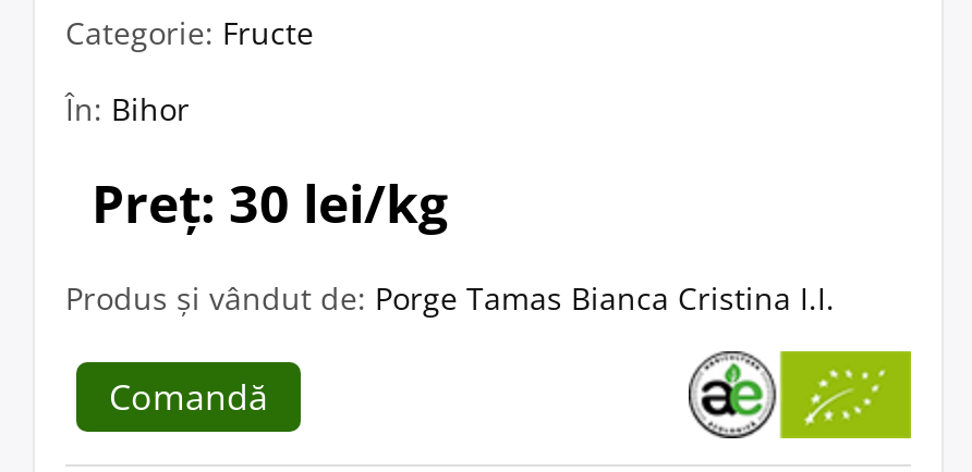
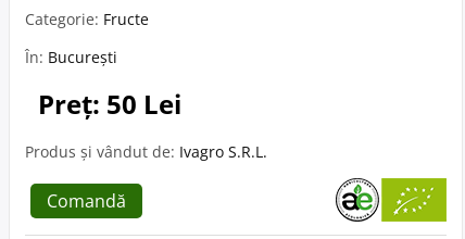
- În: Bihor
+ În: București

- Preț: 30 lei/kg
+ Preț: 50 Lei

- Produs și vândut de: Porge Tamas Bianca Cristina I.I.
+ Produs și vândut de: Ivagro S.R.L.
